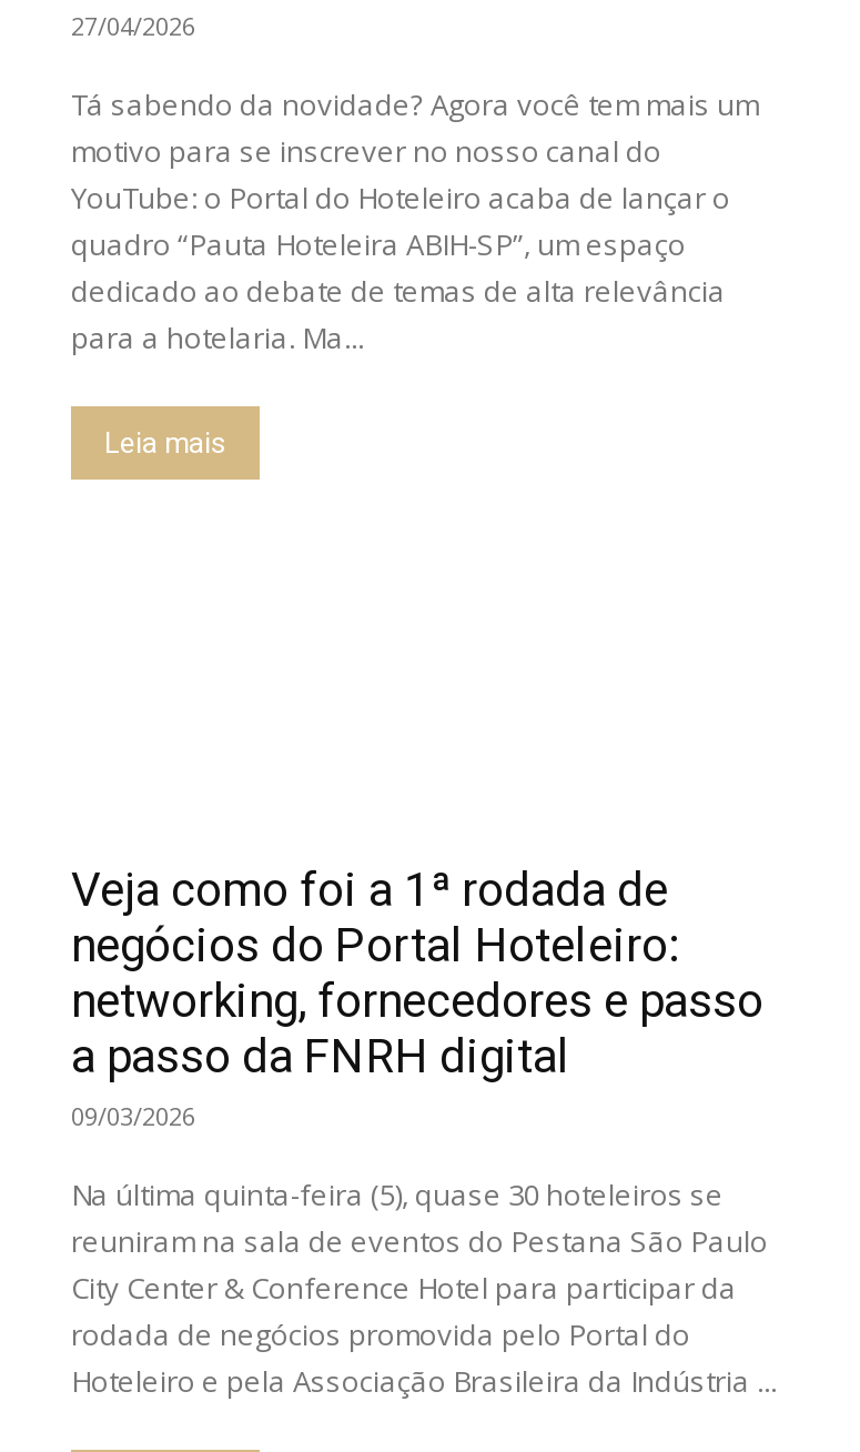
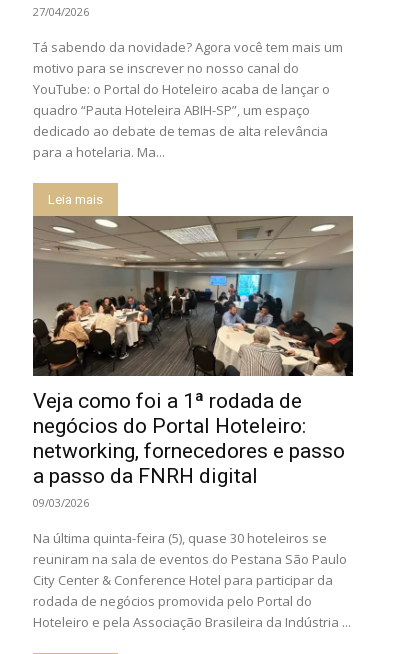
+ [image]
